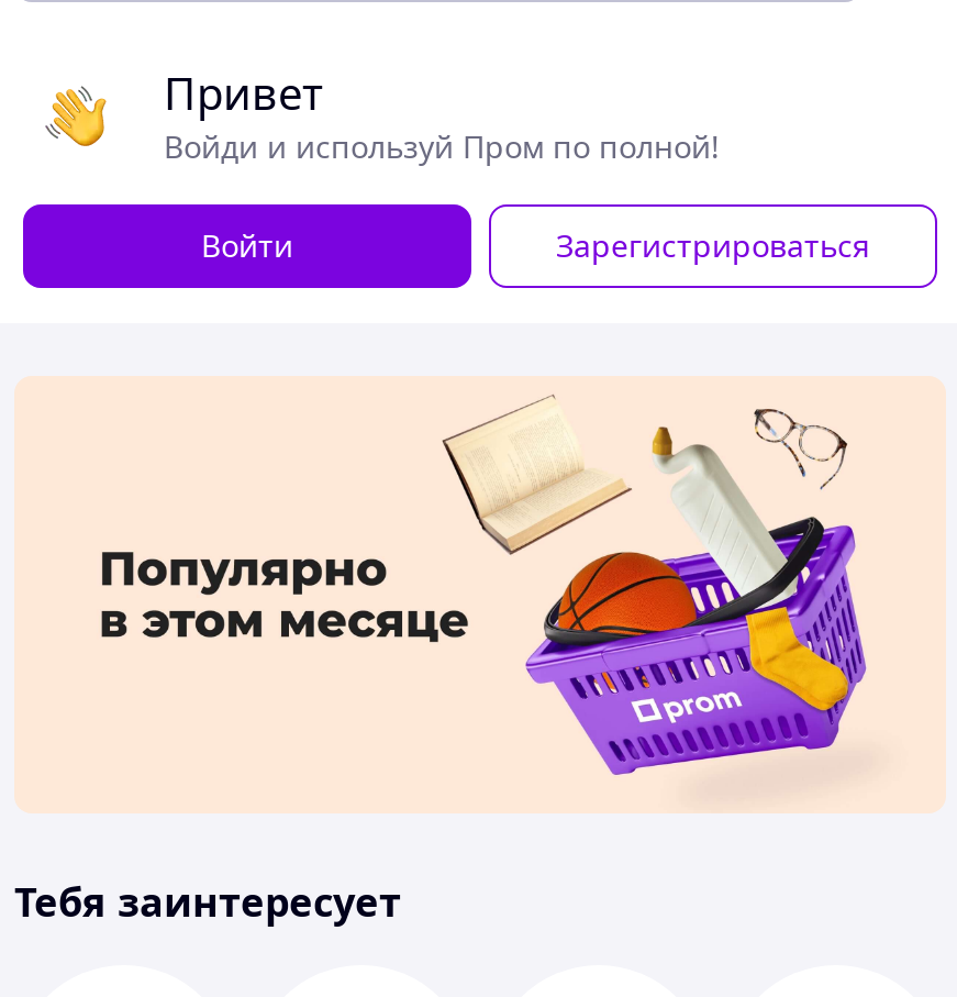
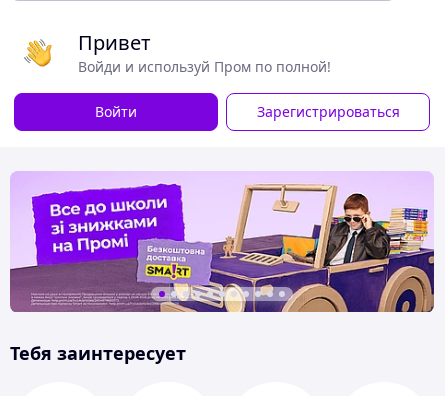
- [image]
+ [image]
